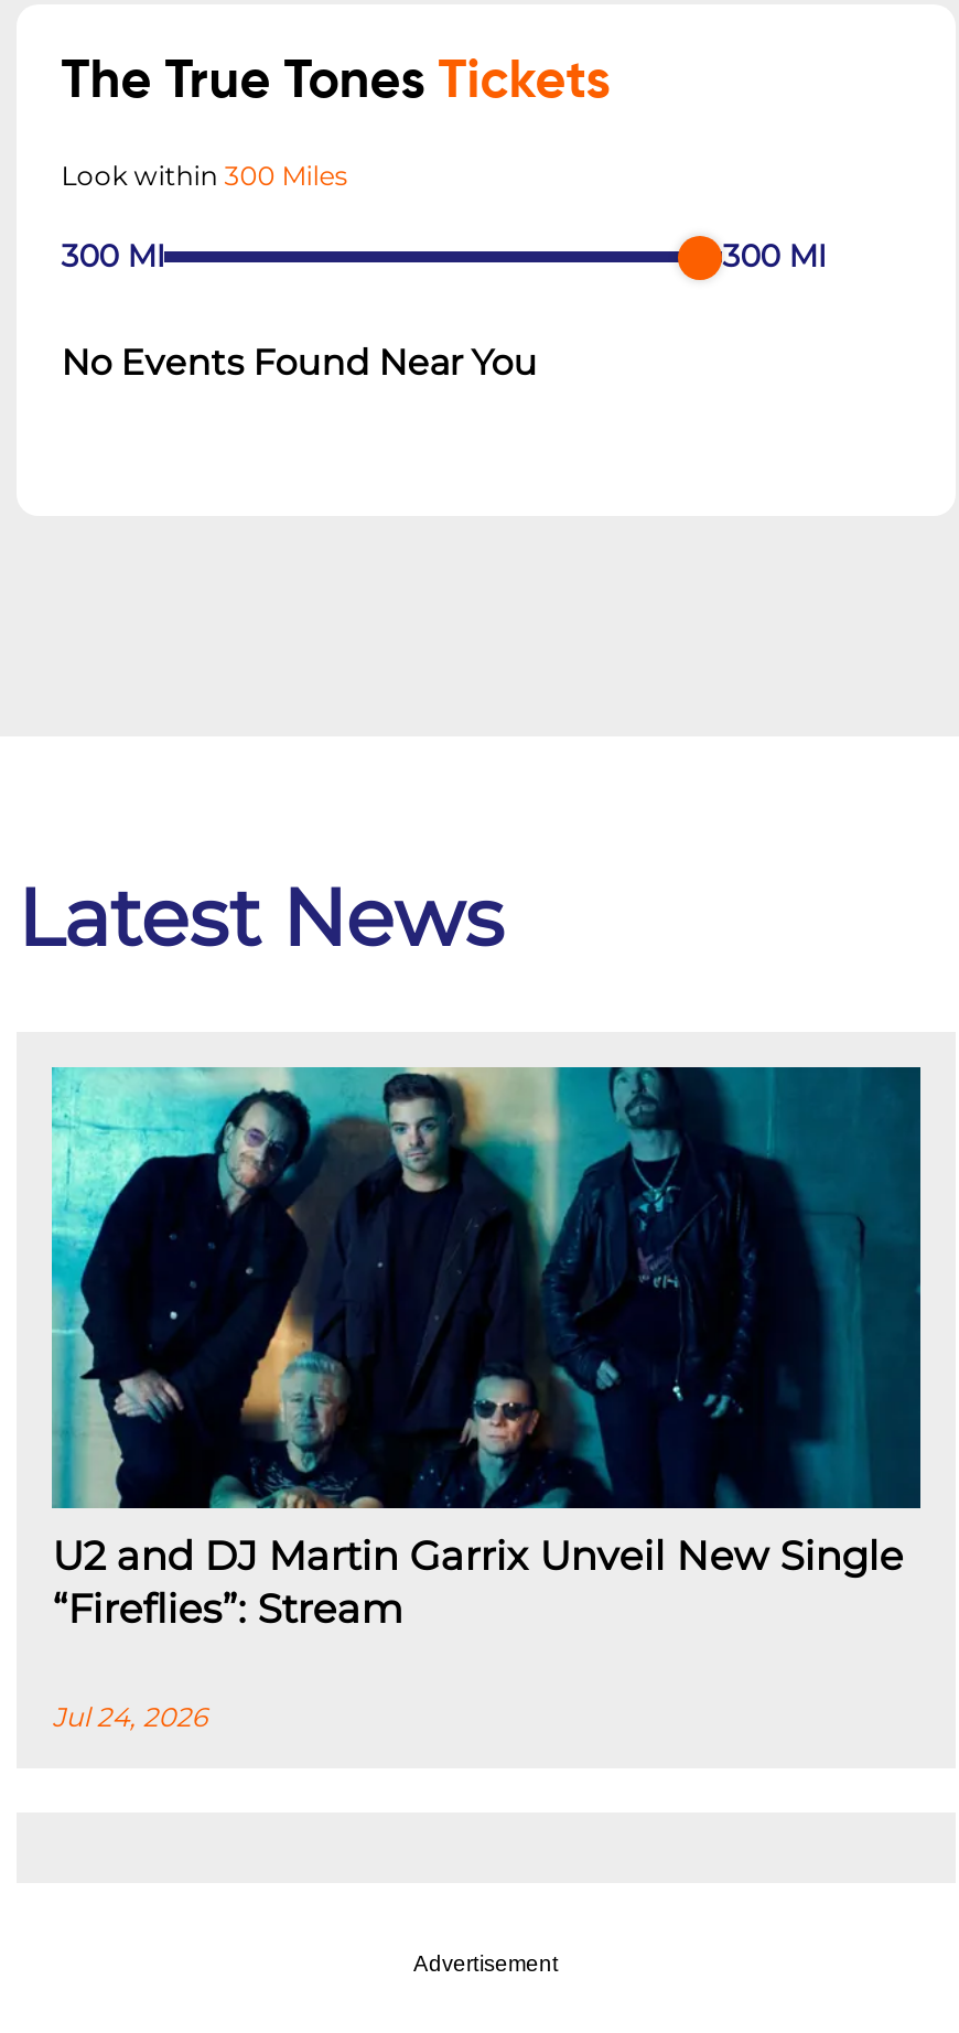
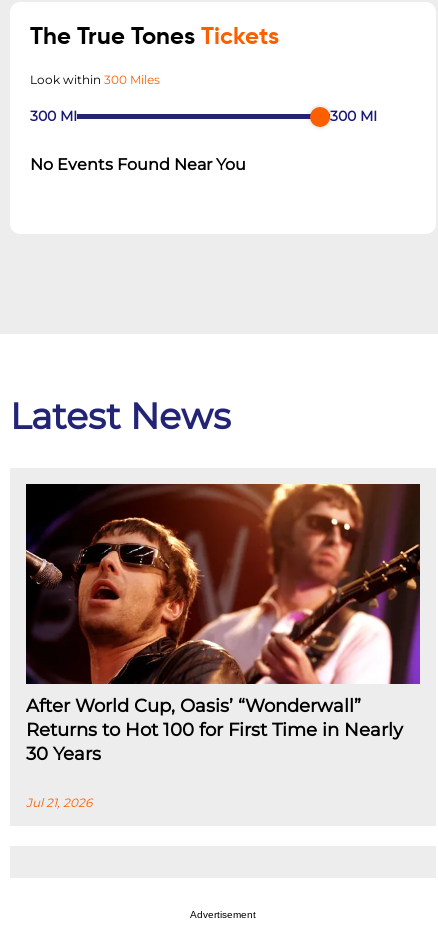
- [image]
- U2 and DJ Martin Garrix Unveil New Single
- “Fireflies”: Stream
+ [image]
+ After World Cup, Oasis’ “Wonderwall”
+ Returns to Hot 100 for First Time in Nearly
+ 30 Years

- Jul 24, 2026
+ Jul 21, 2026
